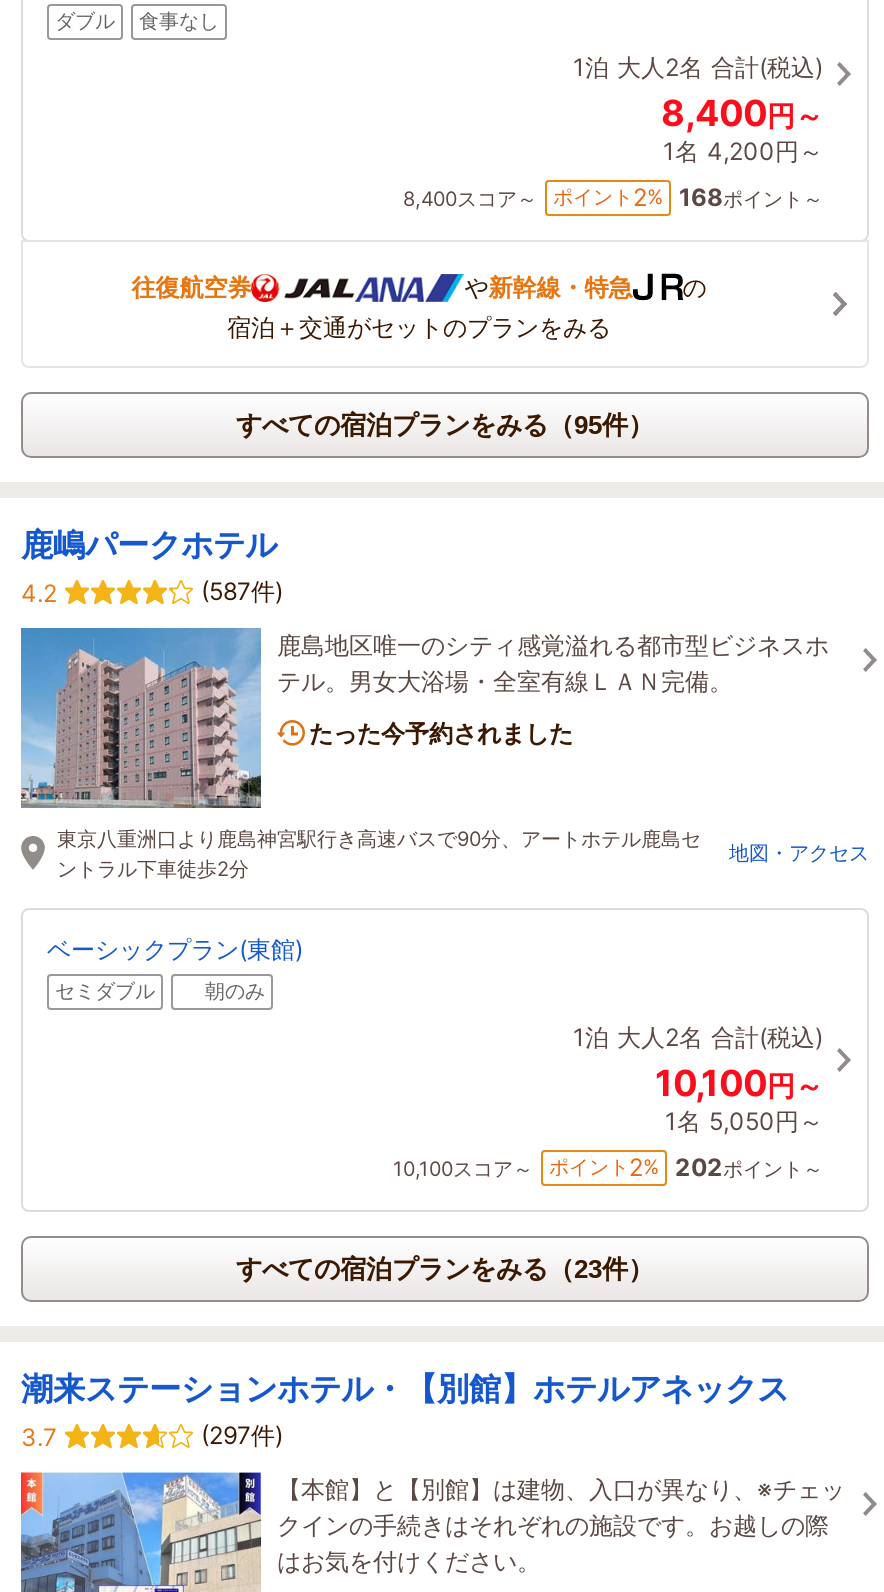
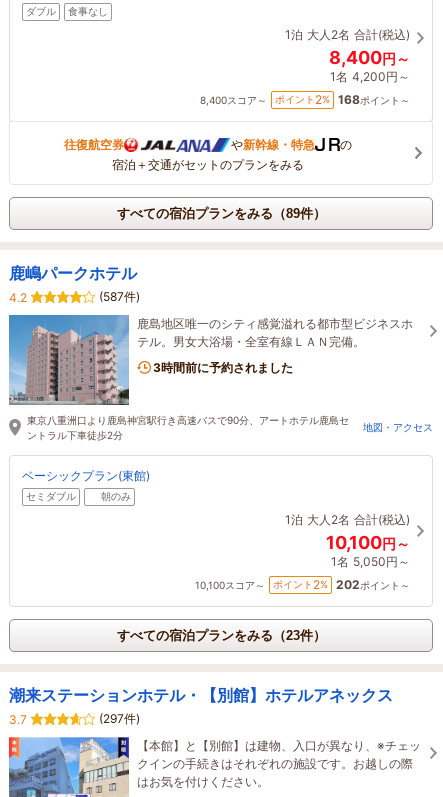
- すべての宿泊プランをみる（95件）
+ すべての宿泊プランをみる（89件）

- たった今予約されました
+ 3時間前に予約されました
